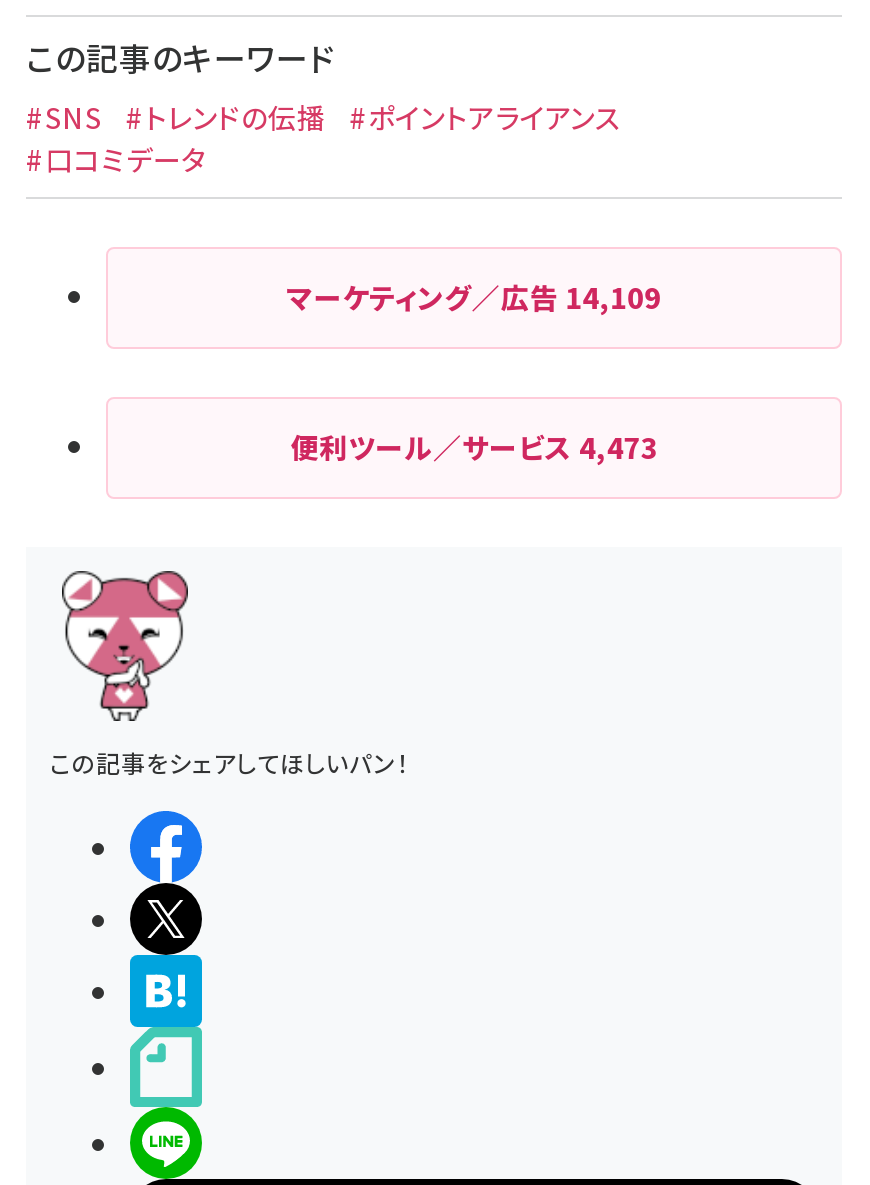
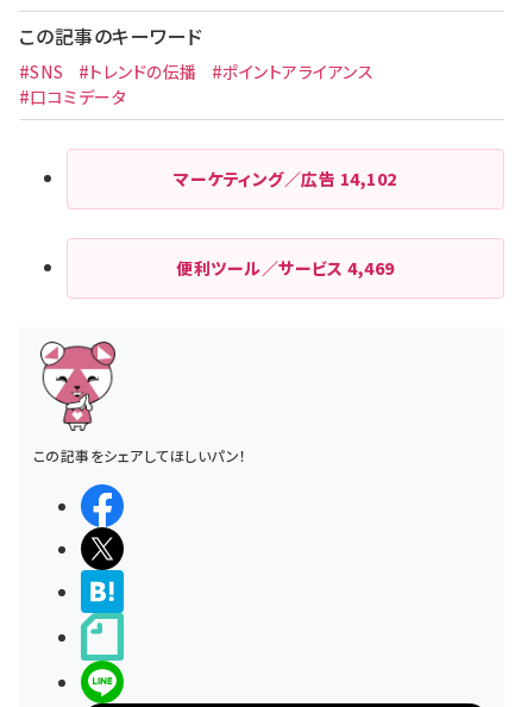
- マーケティング／広告14,109
+ マーケティング／広告14,102

- 便利ツール／サービス4,473
+ 便利ツール／サービス4,469
